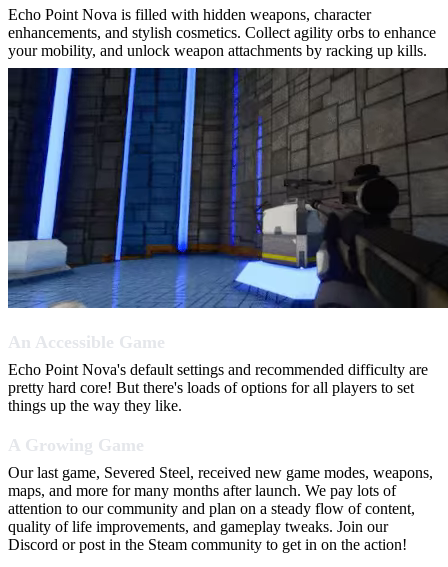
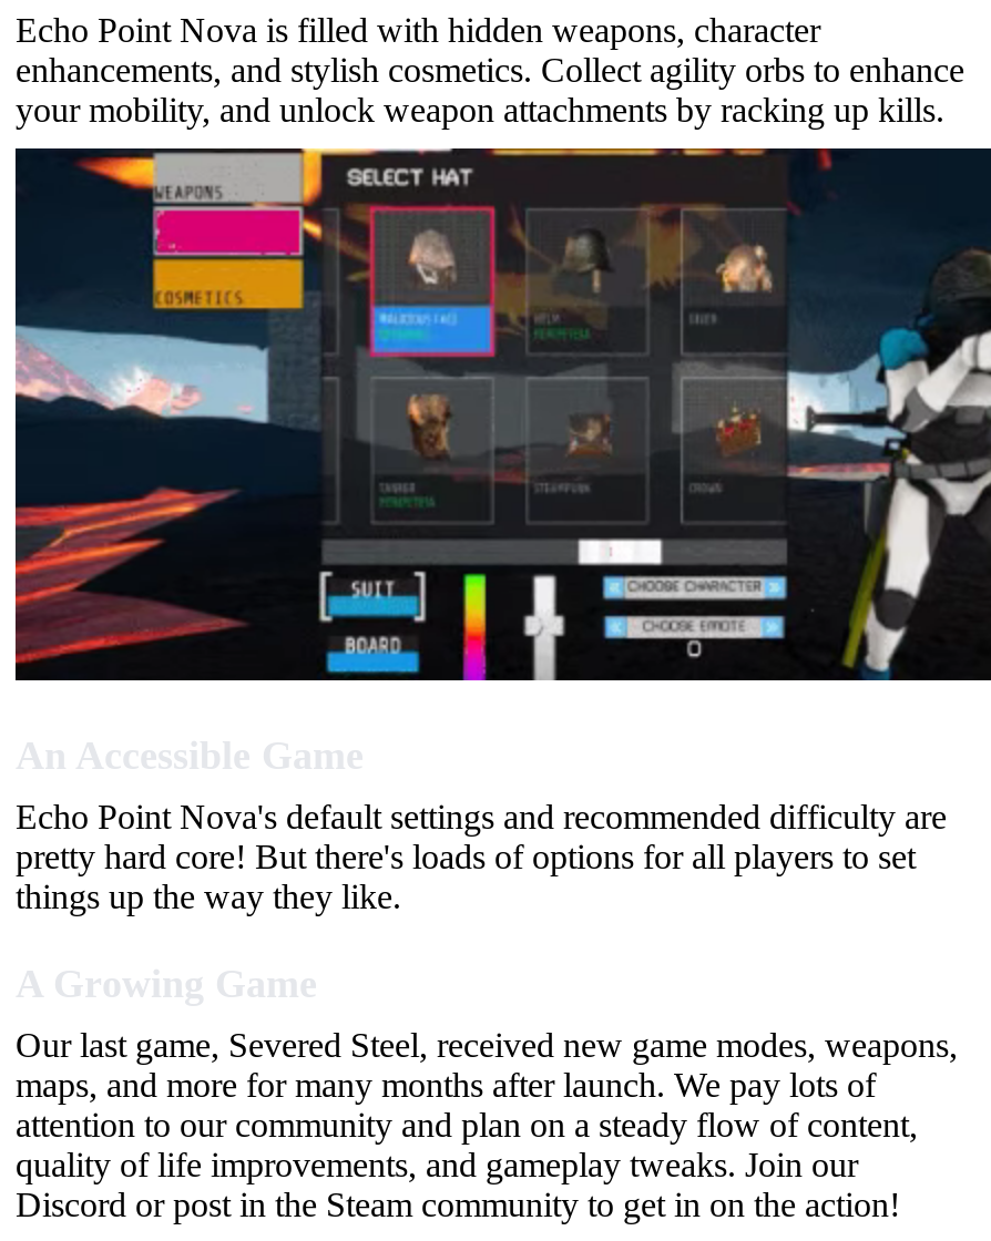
- [image]
+ [image]
